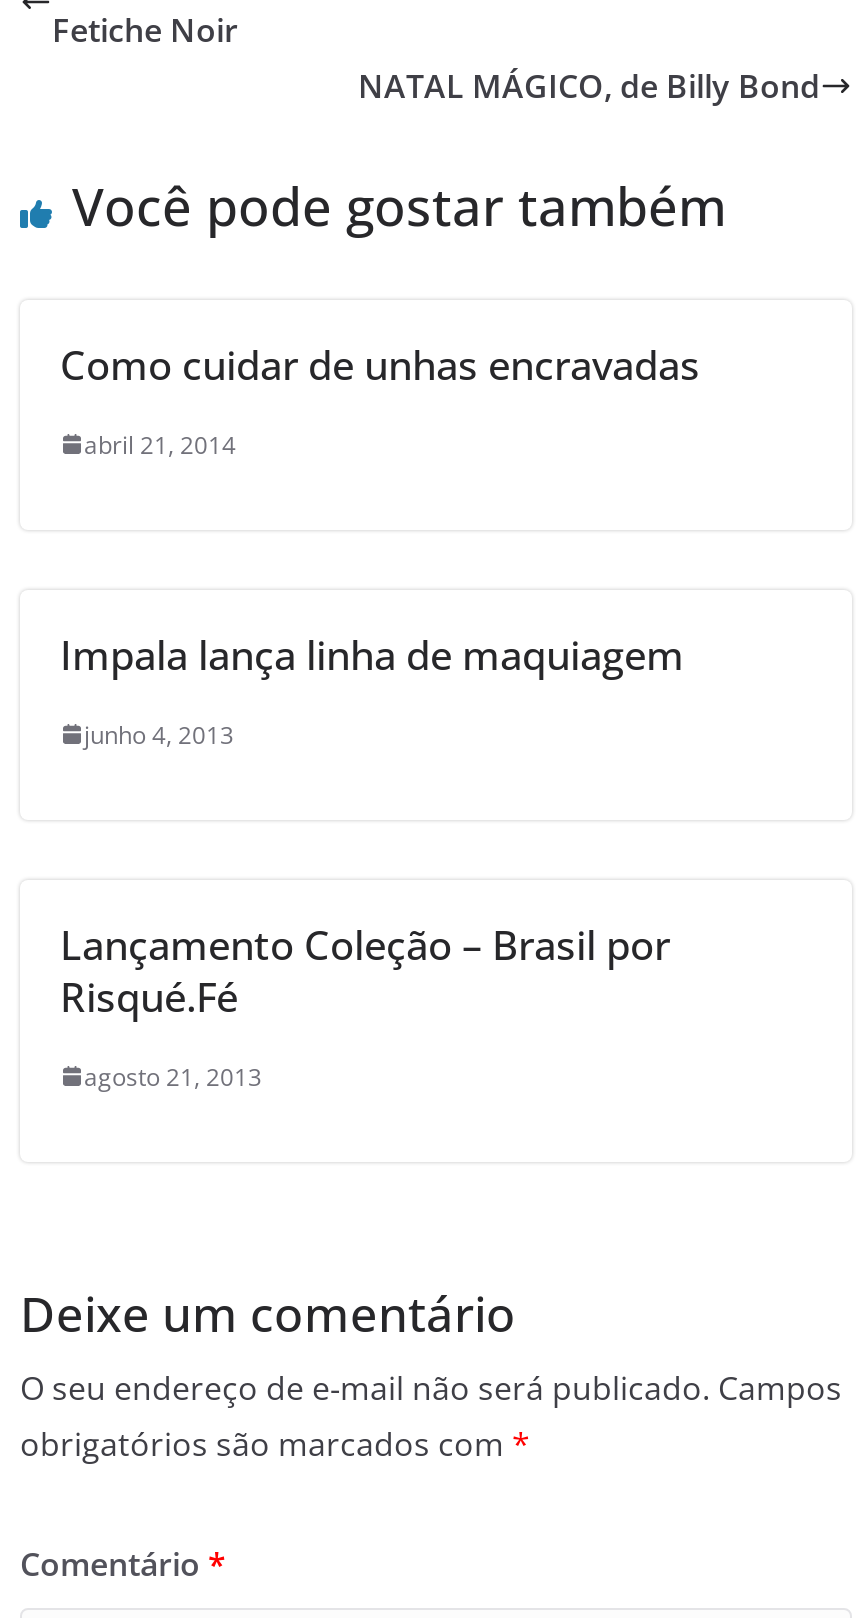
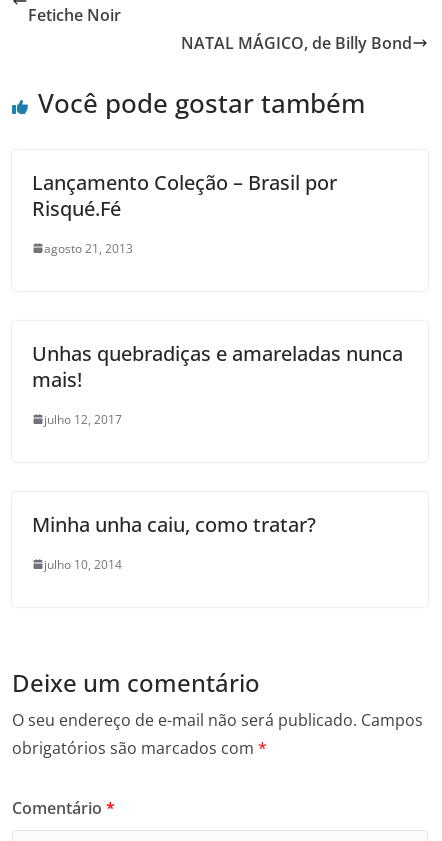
- Como cuidar de unhas encravadas
- abril 21, 2014

- Impala lança linha de maquiagem
- junho 4, 2013

moved up: Lançamento Coleção – Brasil por | Risqué.Fé | agosto 21, 2013

+ Unhas quebradiças e amareladas nunca
+ mais!
+ julho 12, 2017

+ Minha unha caiu, como tratar?
+ julho 10, 2014
